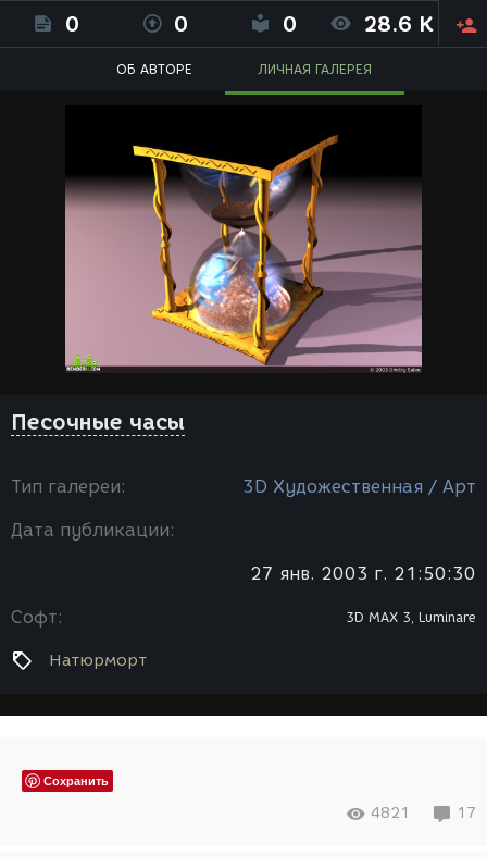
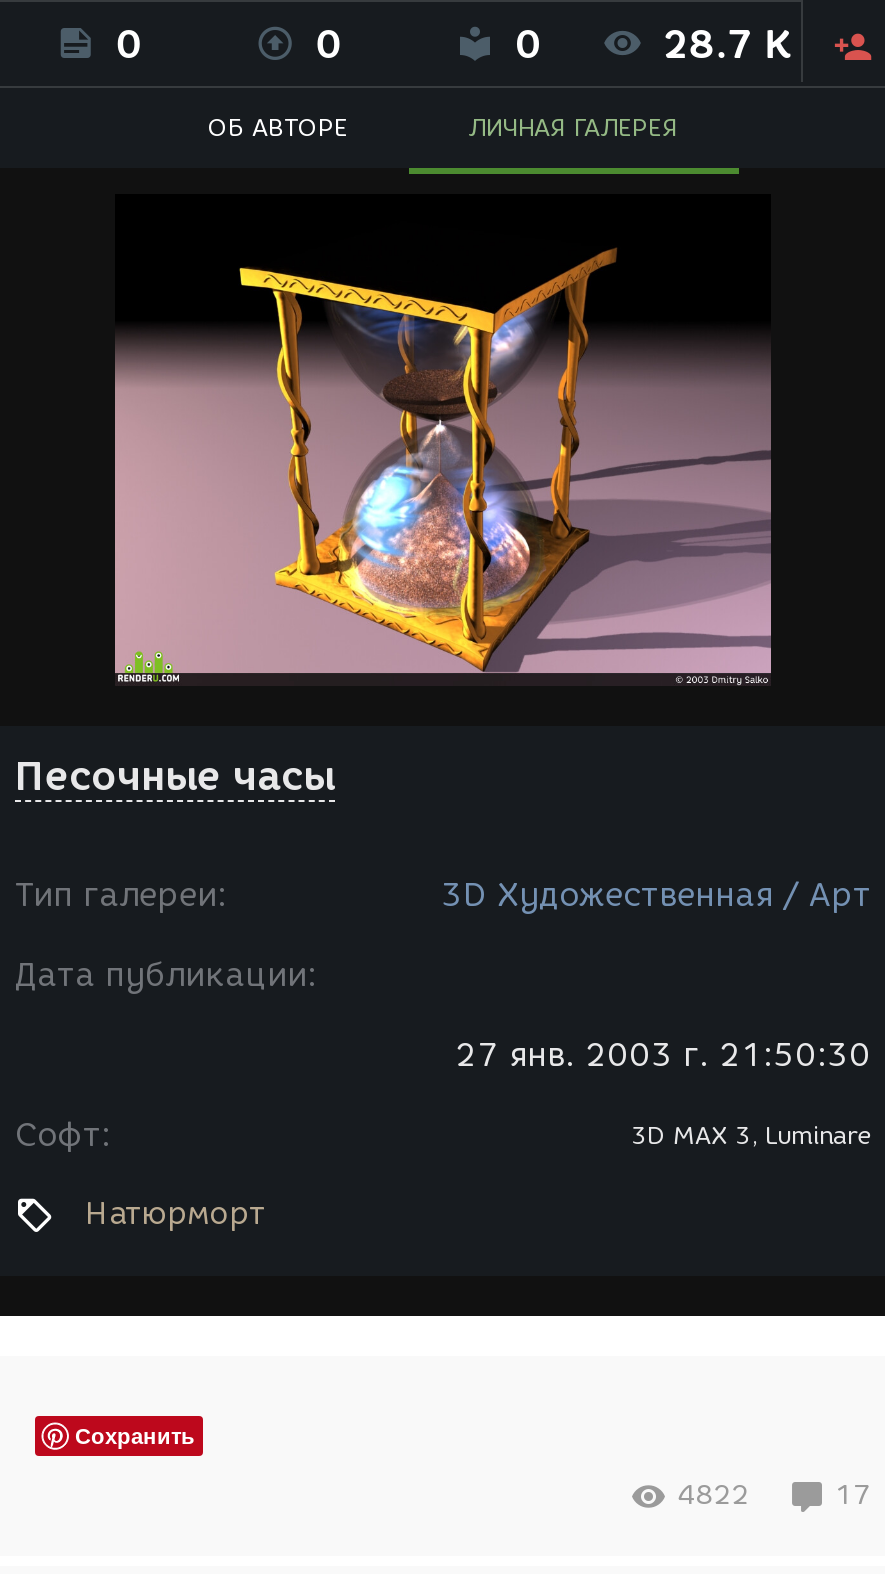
- 28.6 K
+ 28.7 K

- 4821
+ 4822
